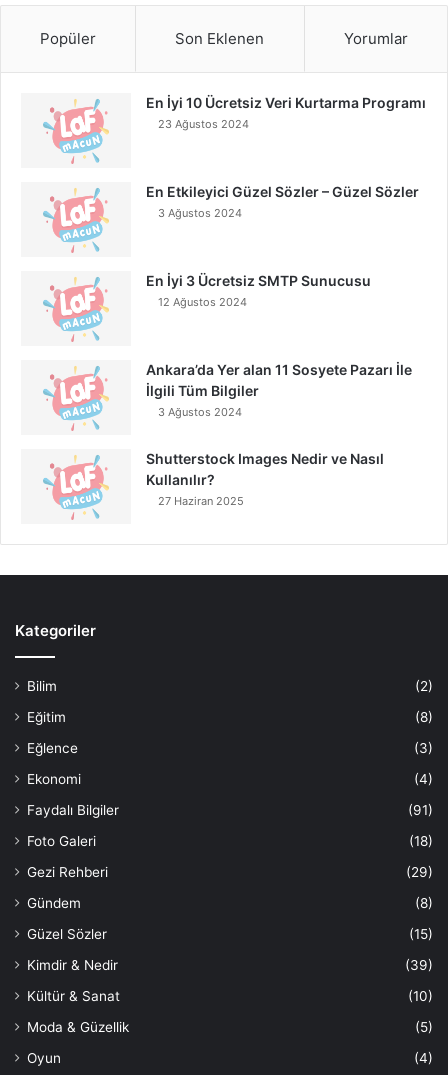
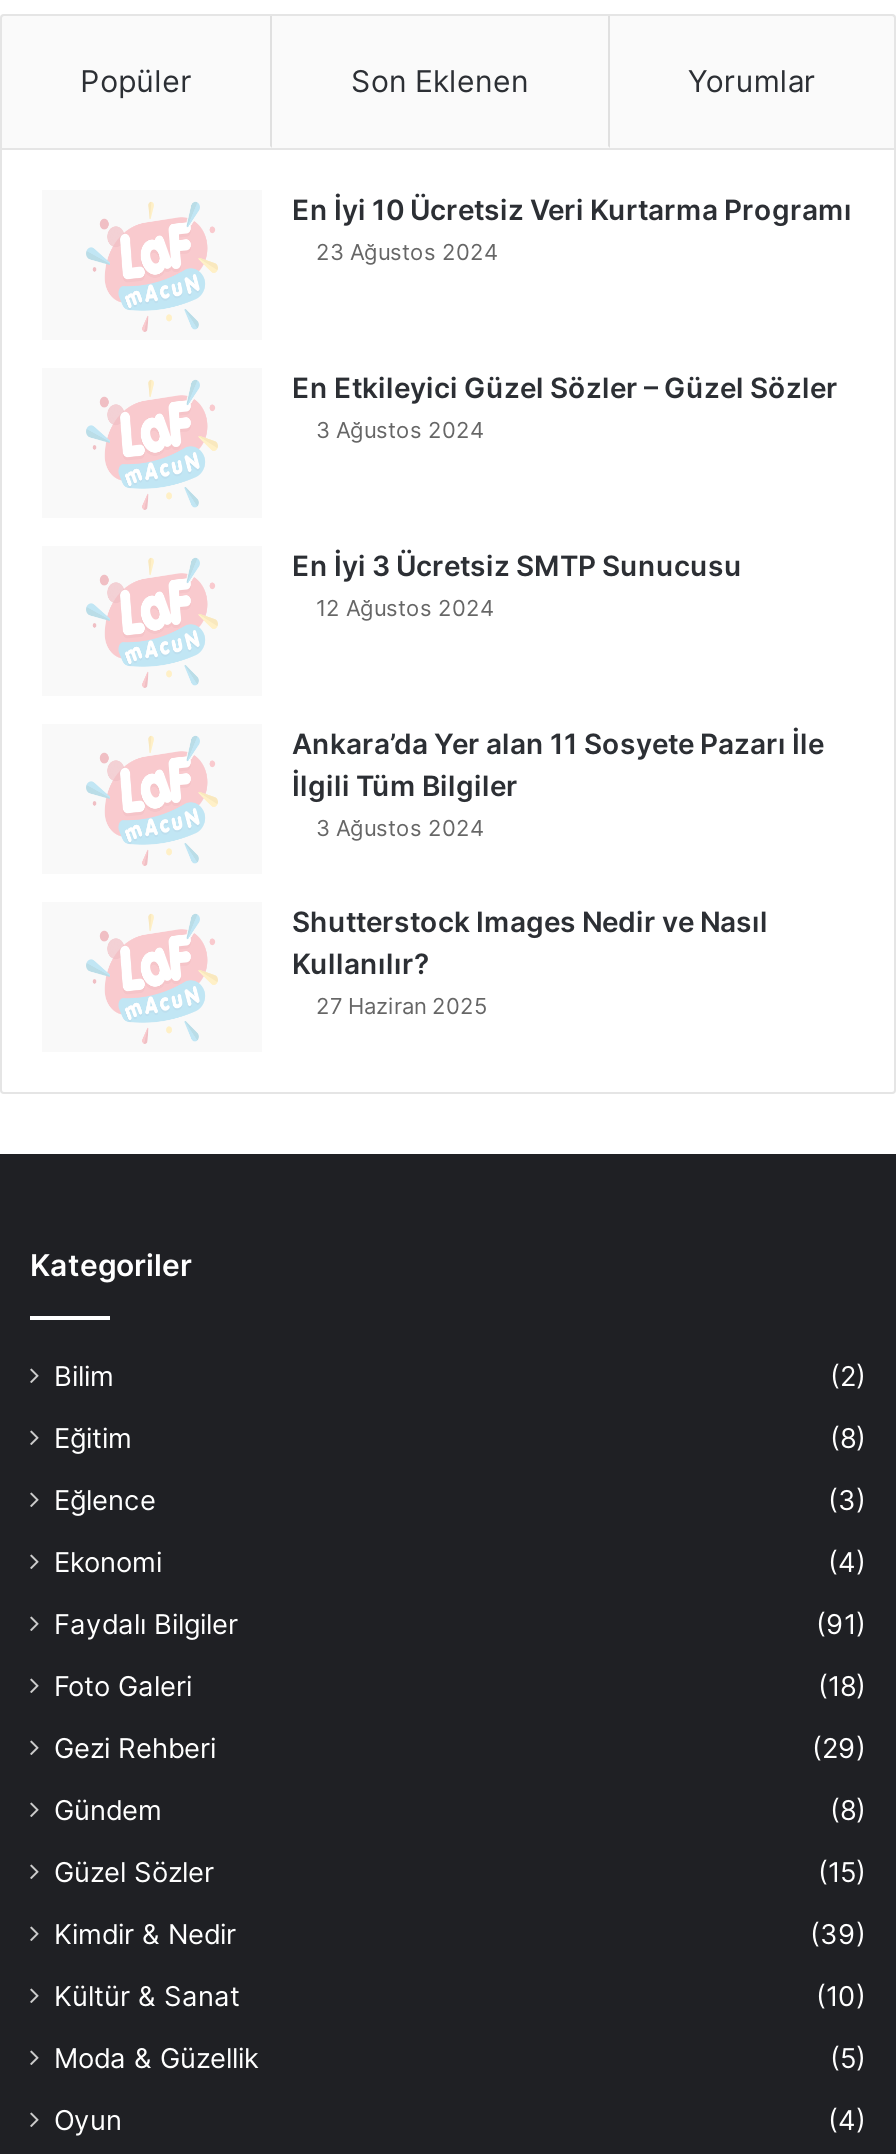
- [image]
+ [image]

- [image]
+ [image]

- [image]
+ [image]

- [image]
+ [image]

- [image]
+ [image]
